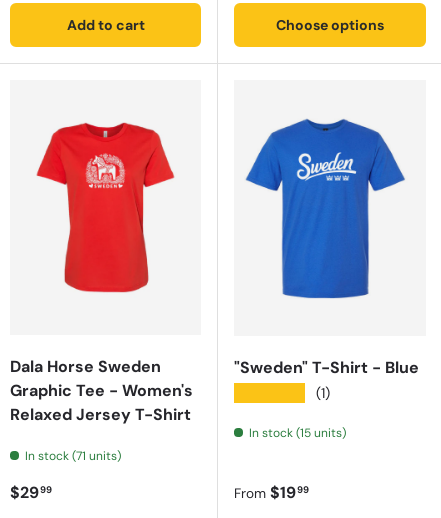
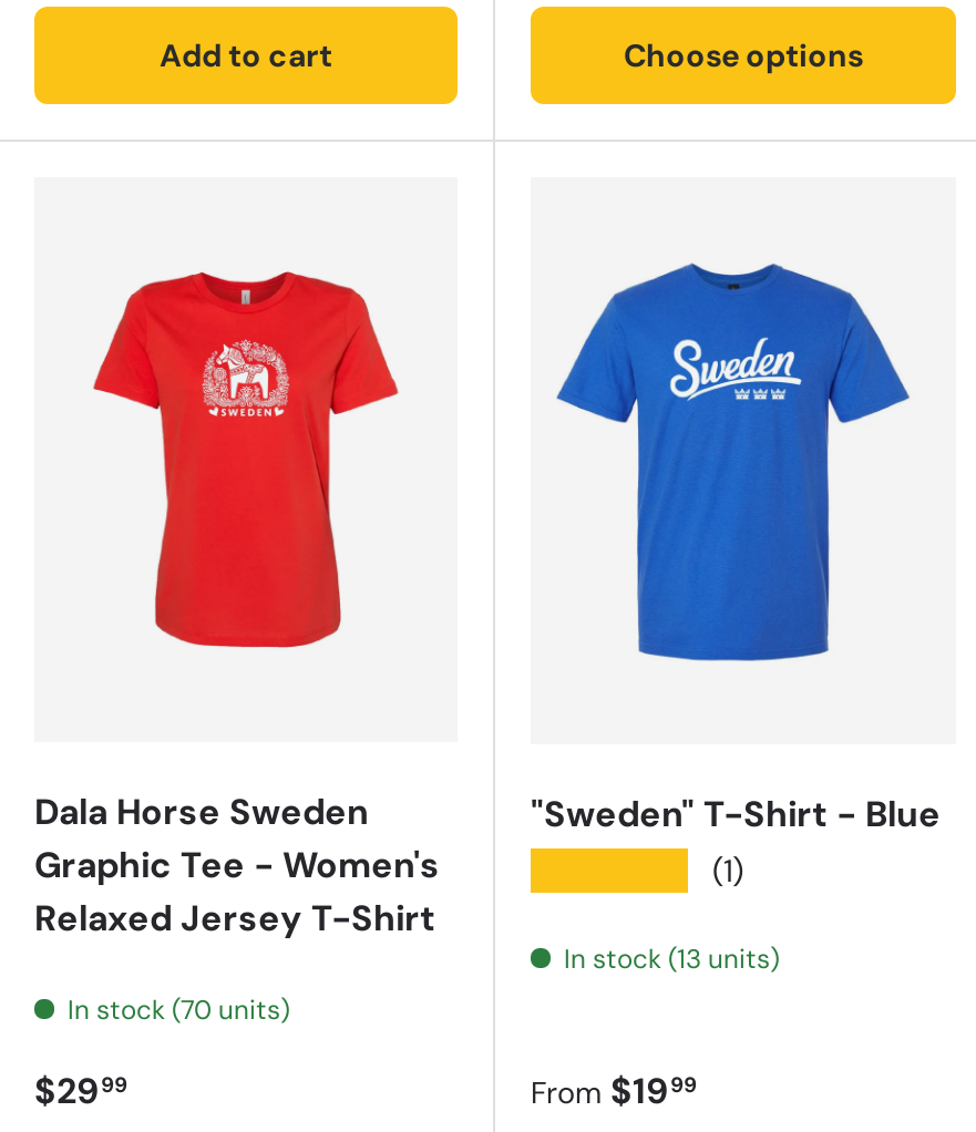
- In stock (15 units)
+ In stock (13 units)

- In stock (71 units)
+ In stock (70 units)
